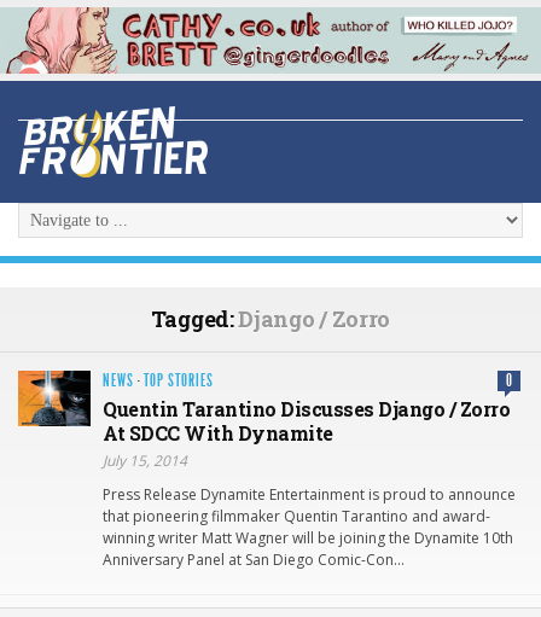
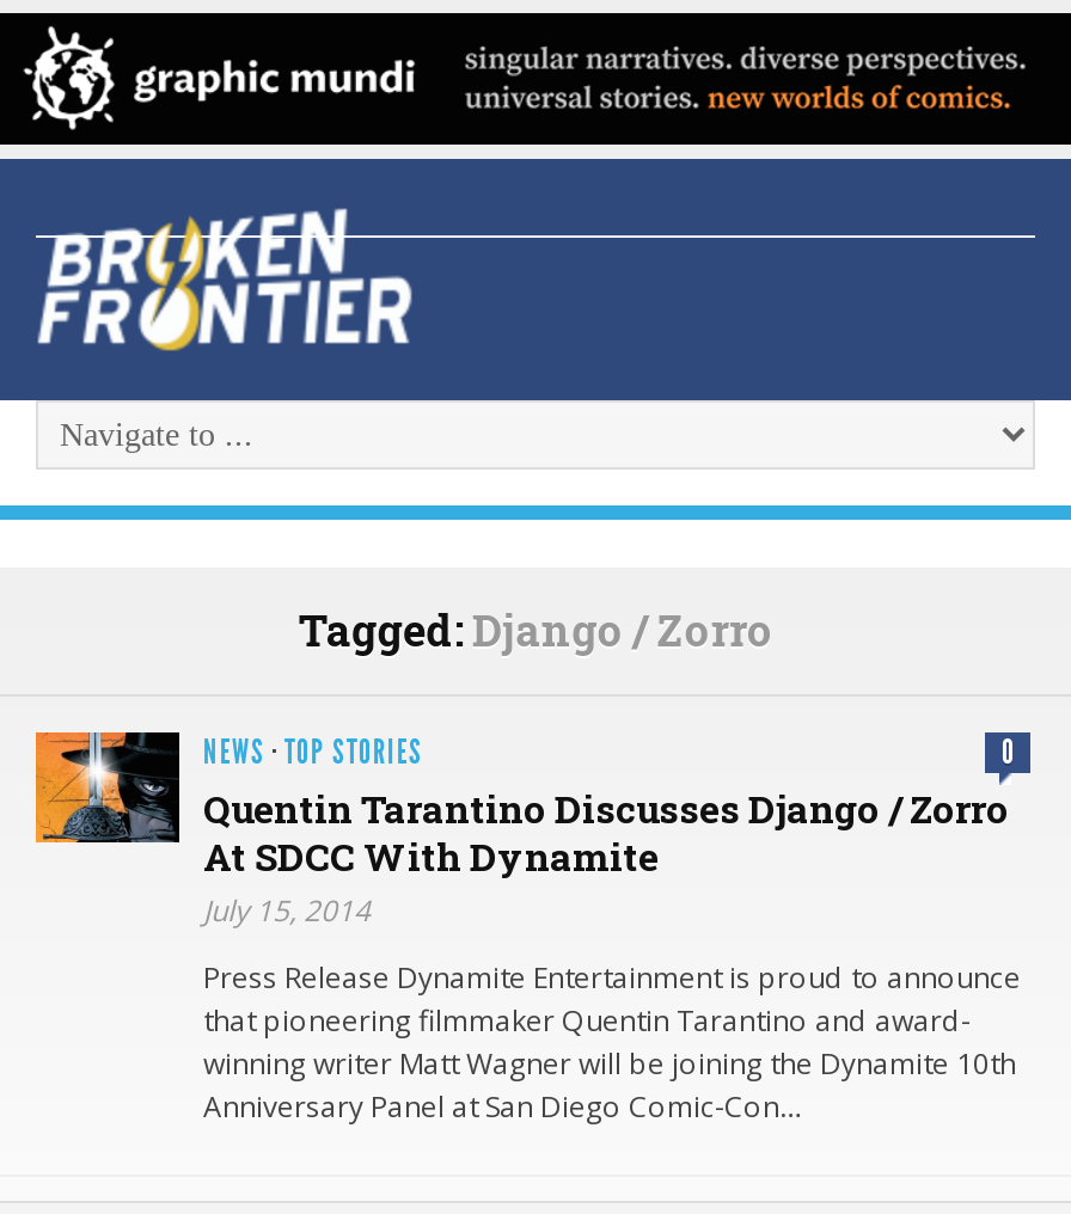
- [image]
+ [image]
